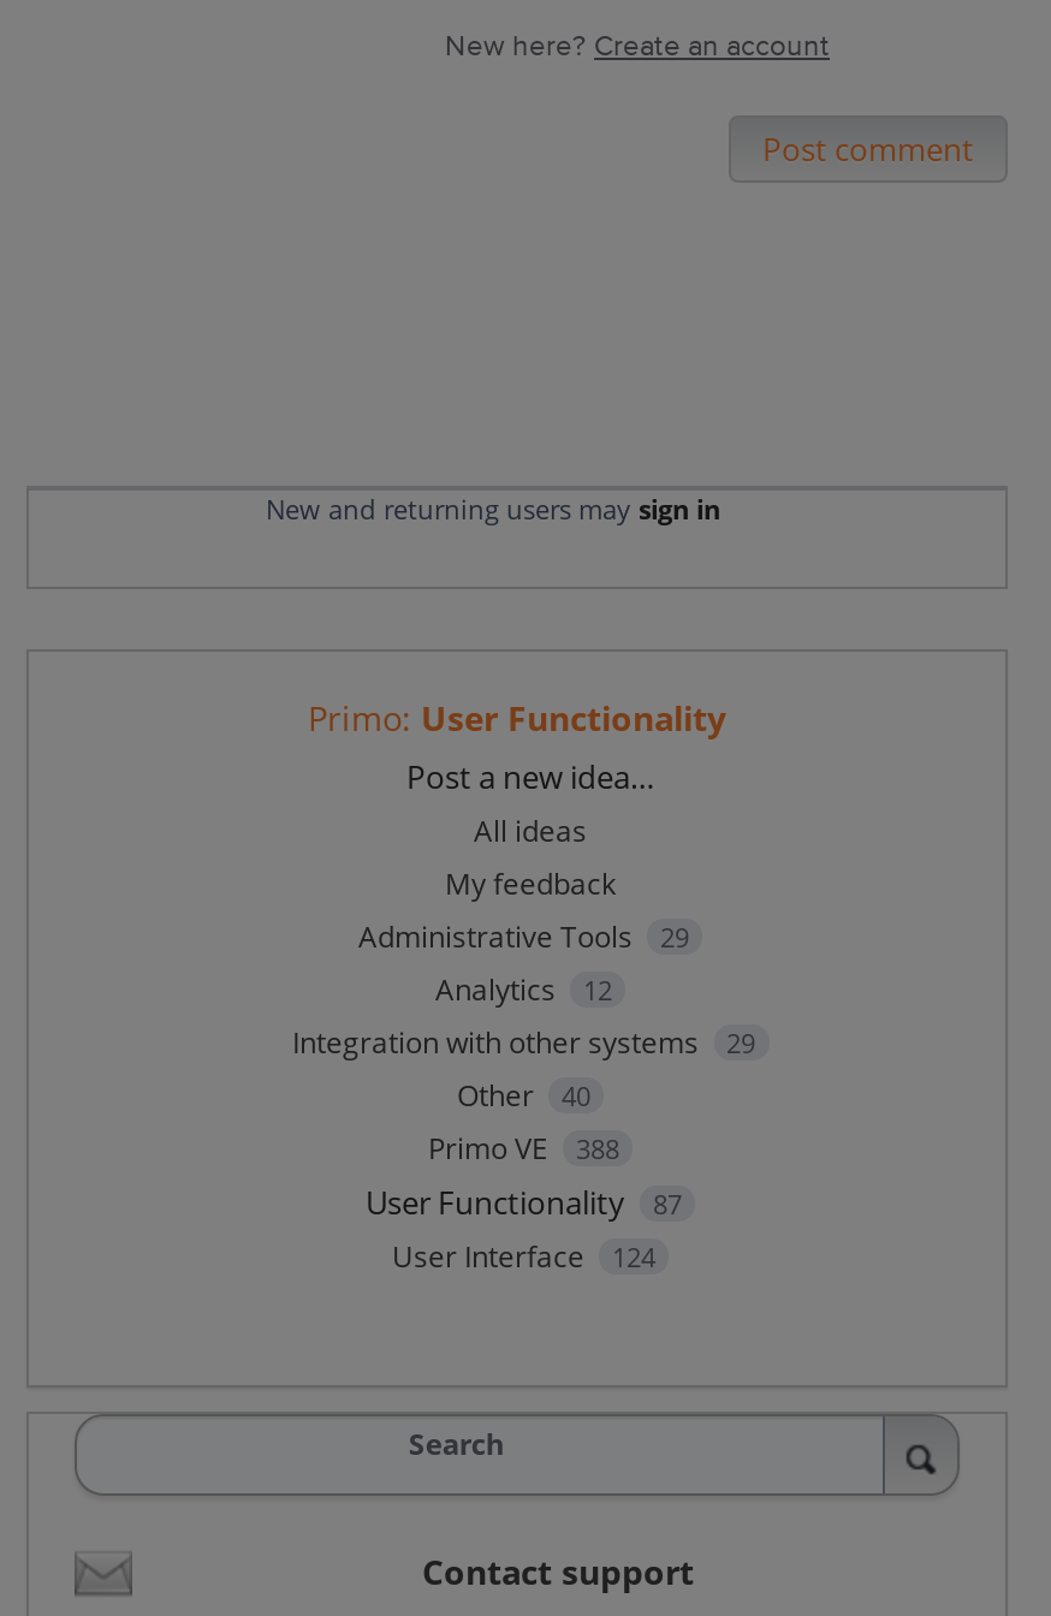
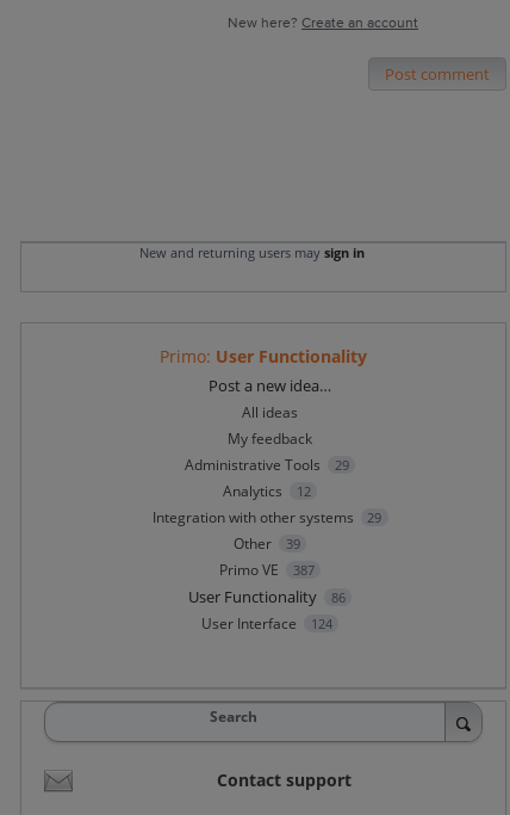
- Other 40
+ Other 39

- Primo VE 388
+ Primo VE 387

- User Functionality 87
+ User Functionality 86
